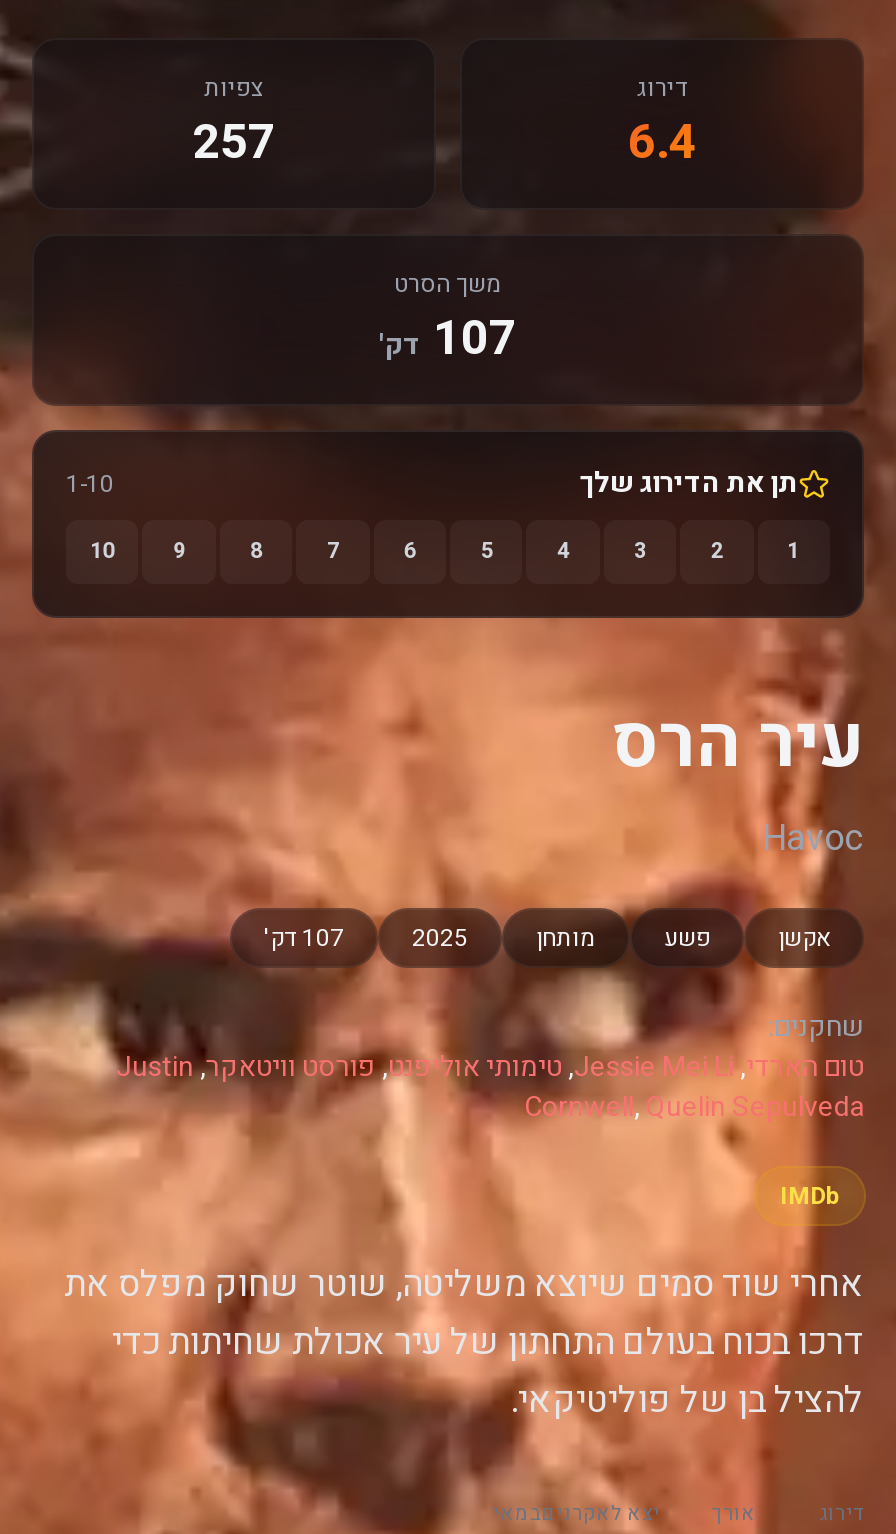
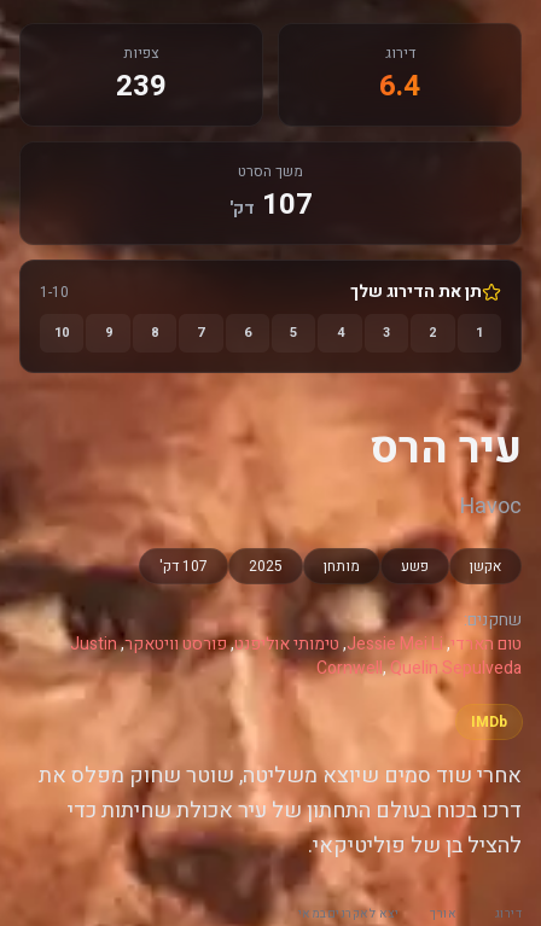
- 257
+ 239
